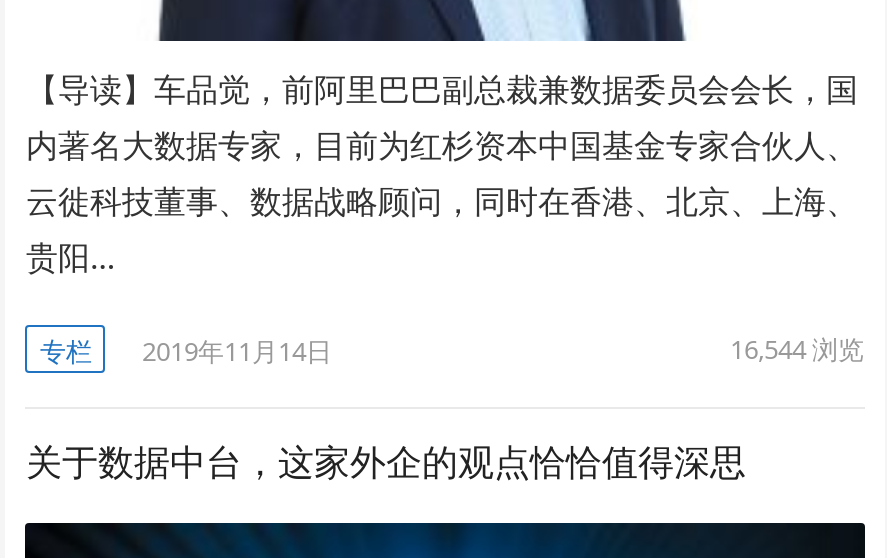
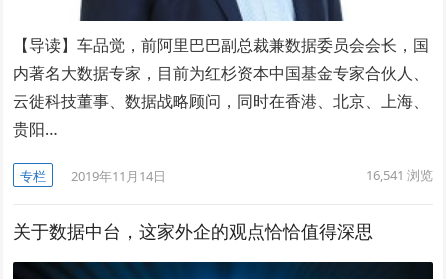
- 16,544浏览
+ 16,541浏览
